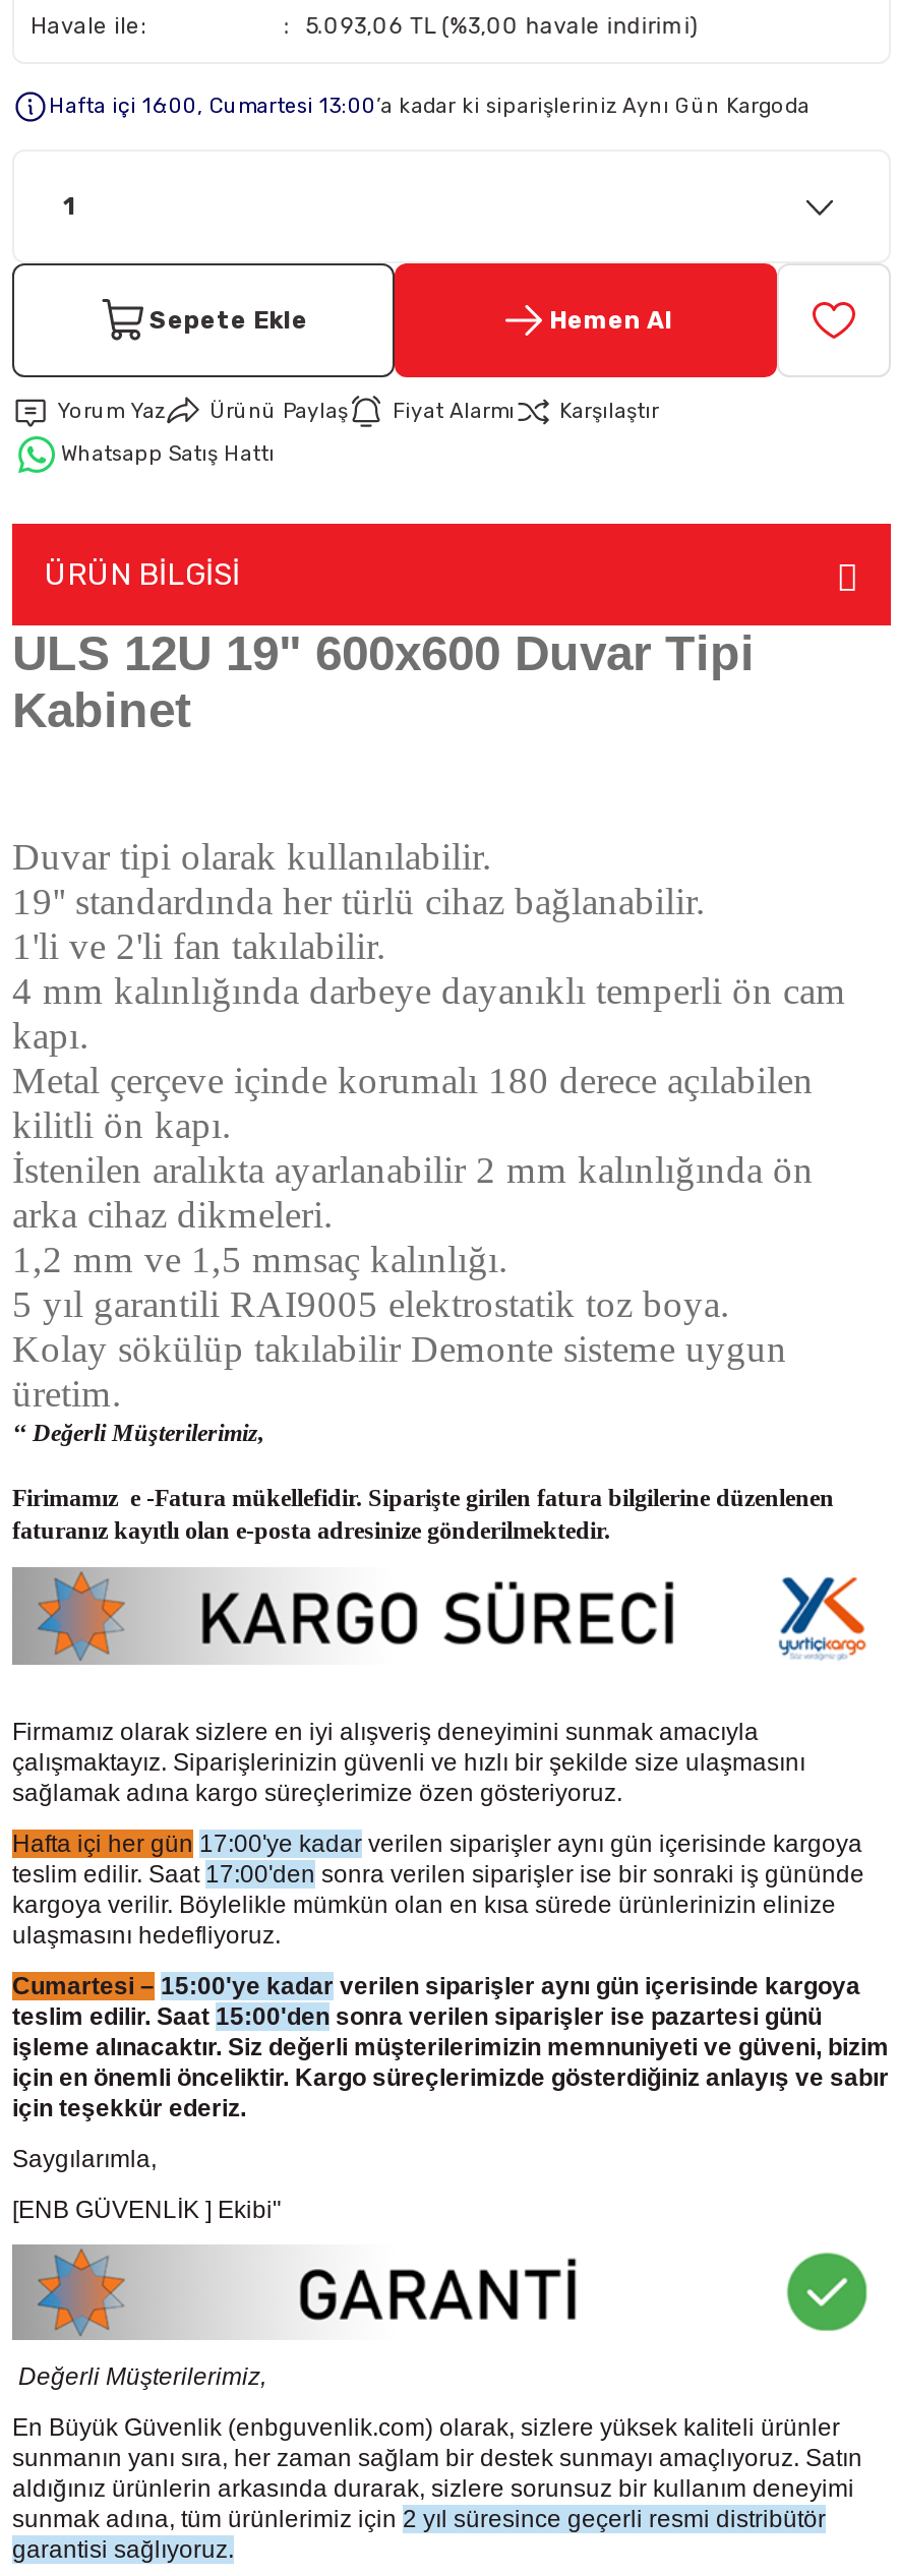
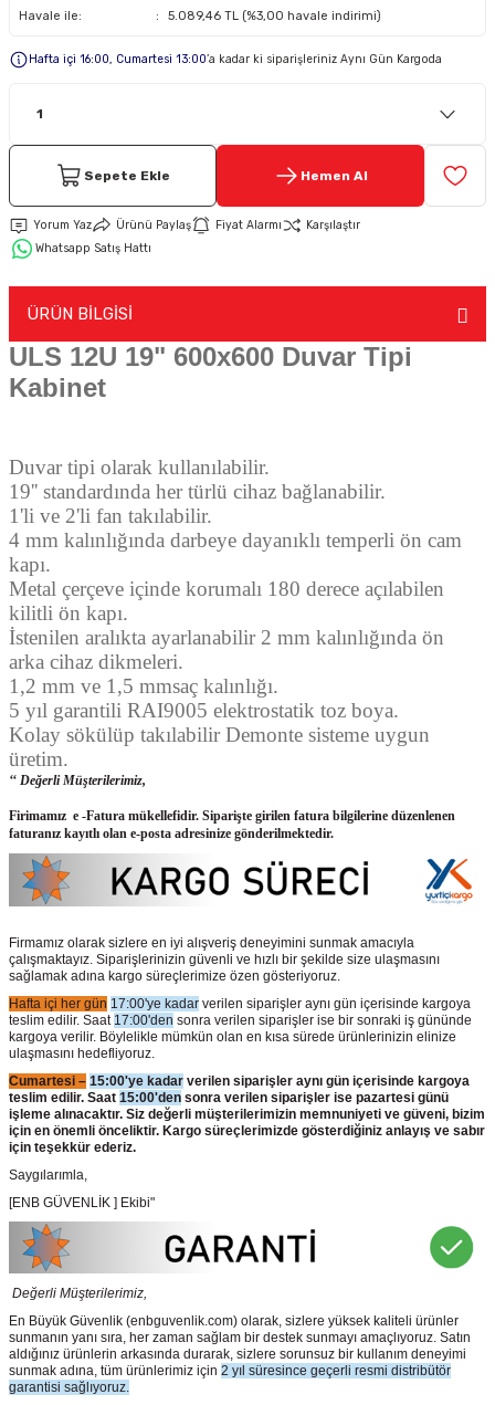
- 5.093,06 TL (%3,00 havale indirimi)
+ 5.089,46 TL (%3,00 havale indirimi)
